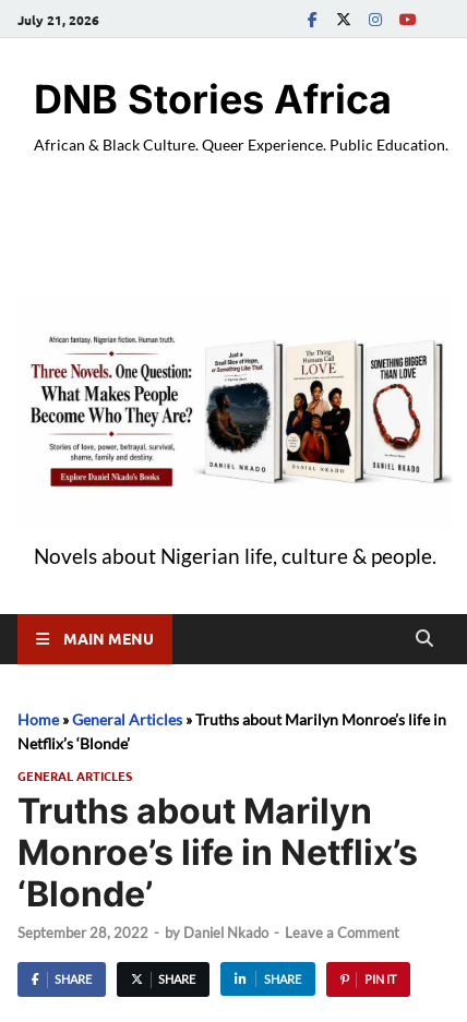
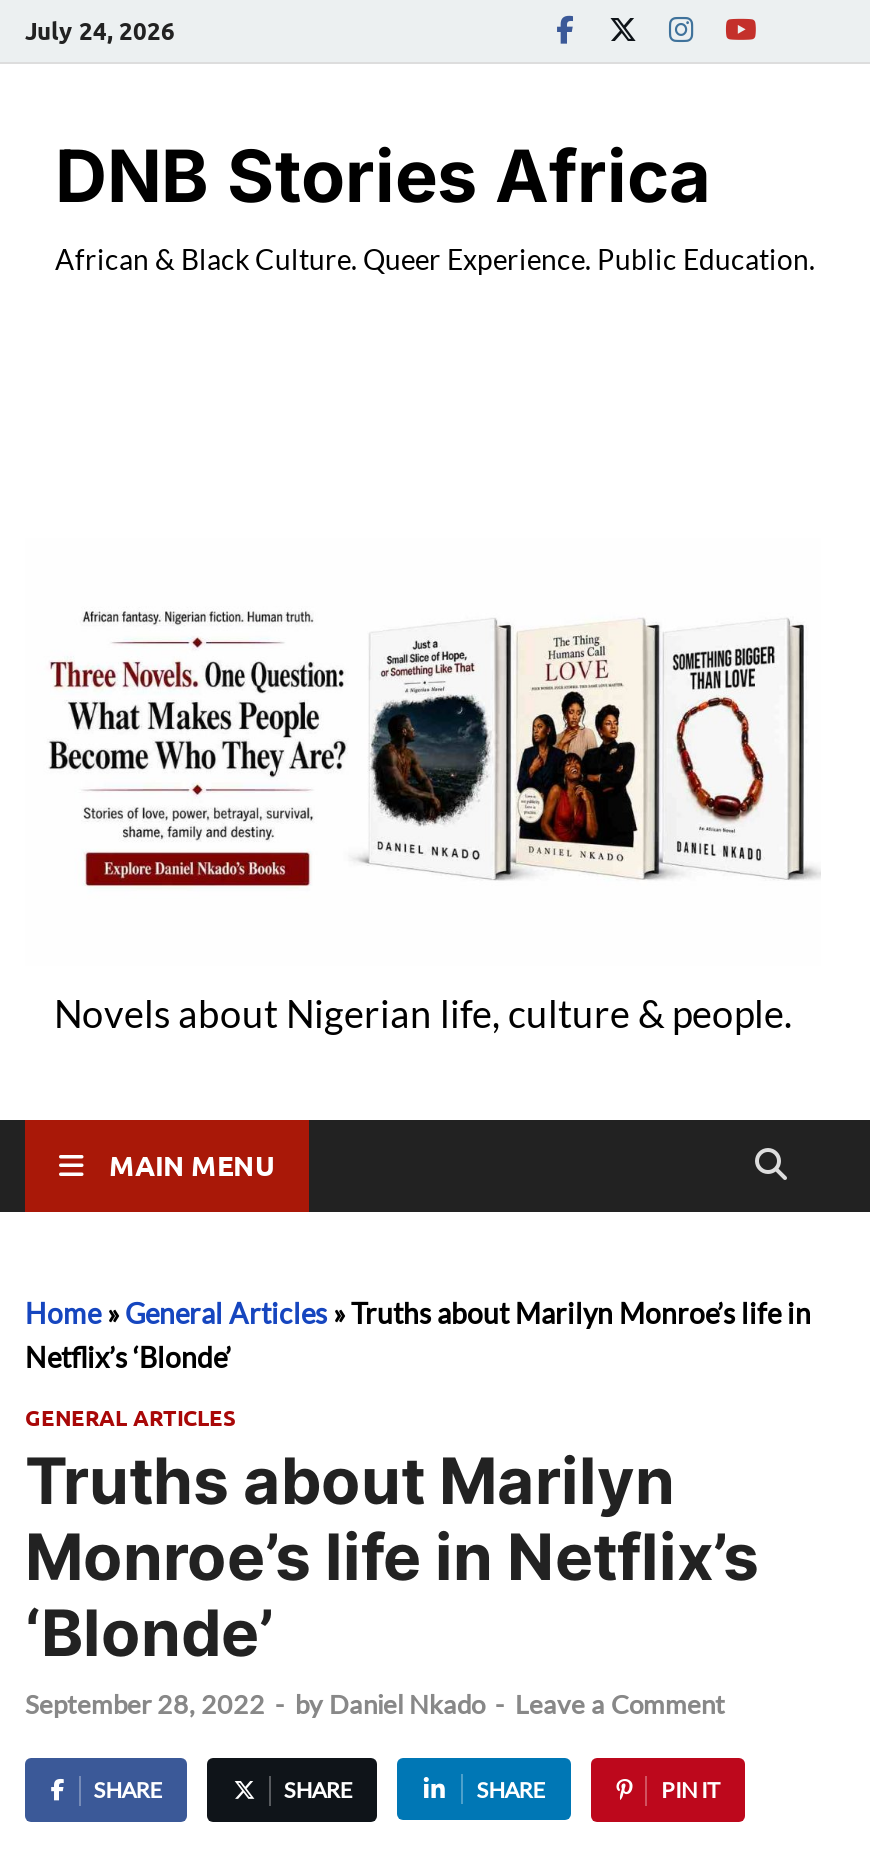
- July 21, 2026
+ July 24, 2026
